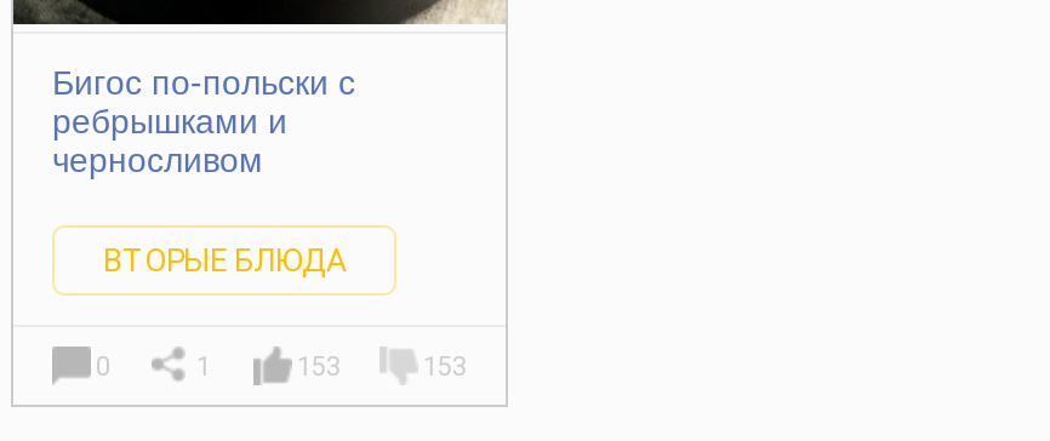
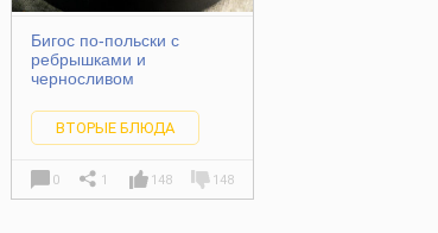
- 153
+ 148

- 153
+ 148
